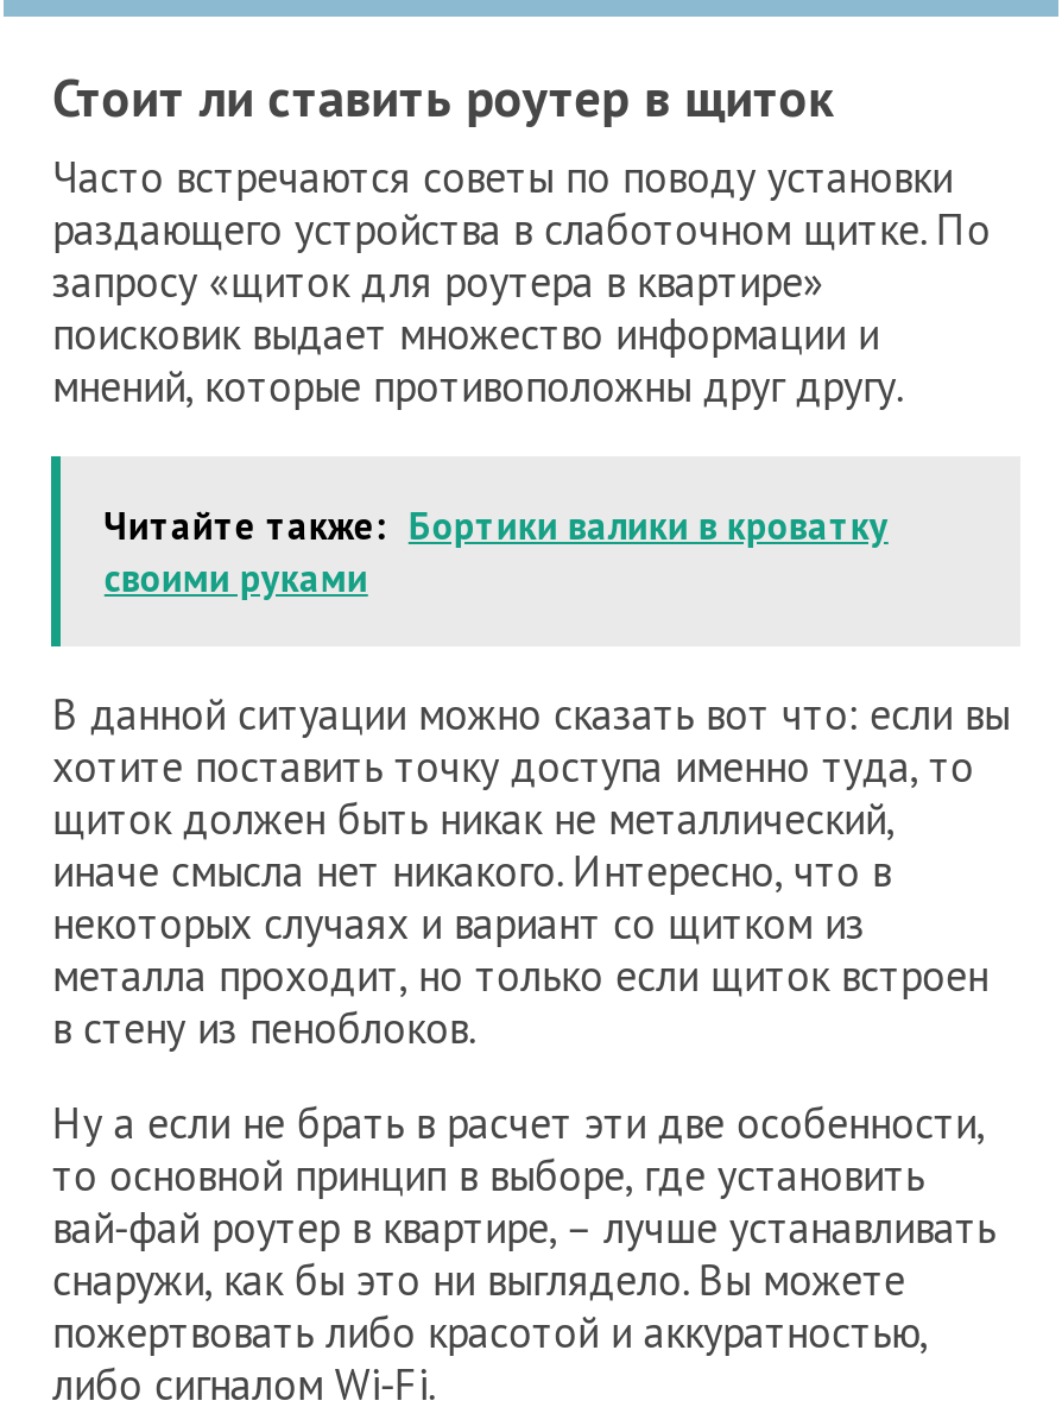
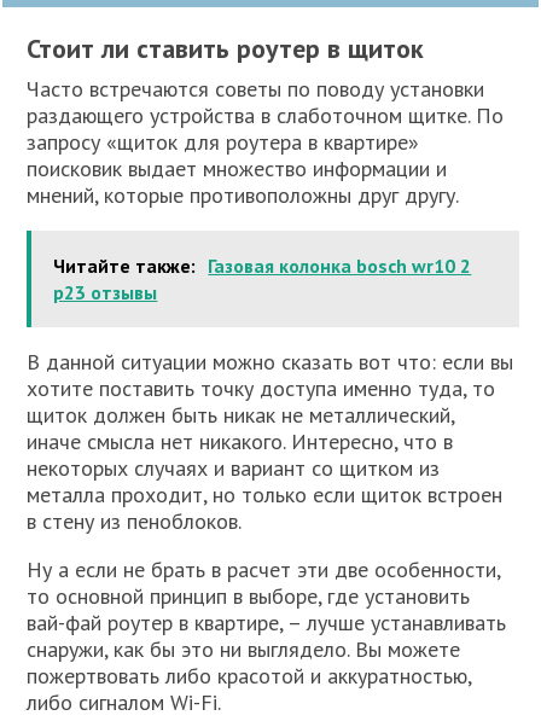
- Читайте также: Бортики валики в кроватку
- своими руками
+ Читайте также: Газовая колонка bosch wr10 2
+ p23 отзывы
